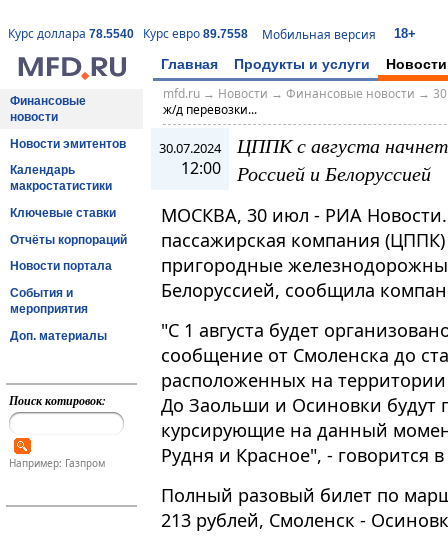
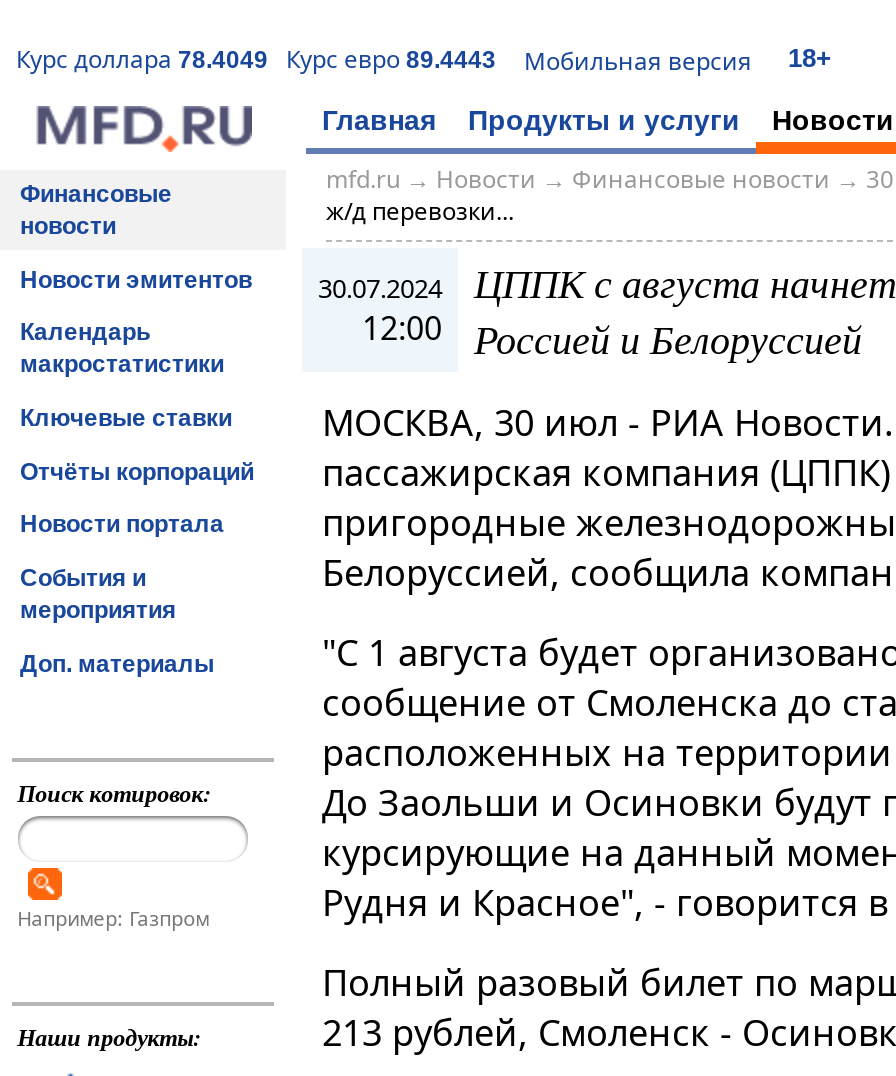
- Курс доллара 78.5540 Курс евро 89.7558
+ Курс доллара 78.4049 Курс евро 89.4443

+ Наши продукты:
